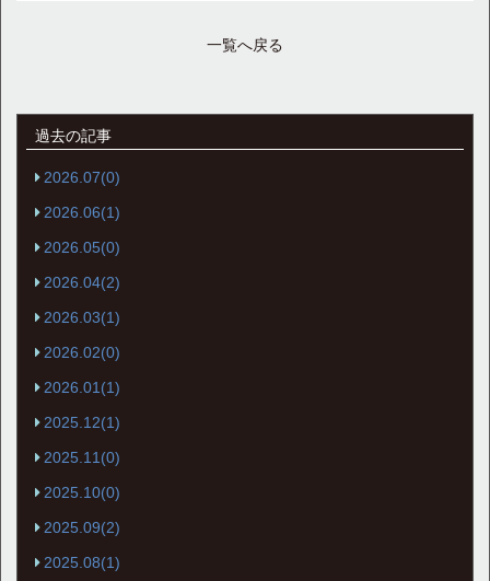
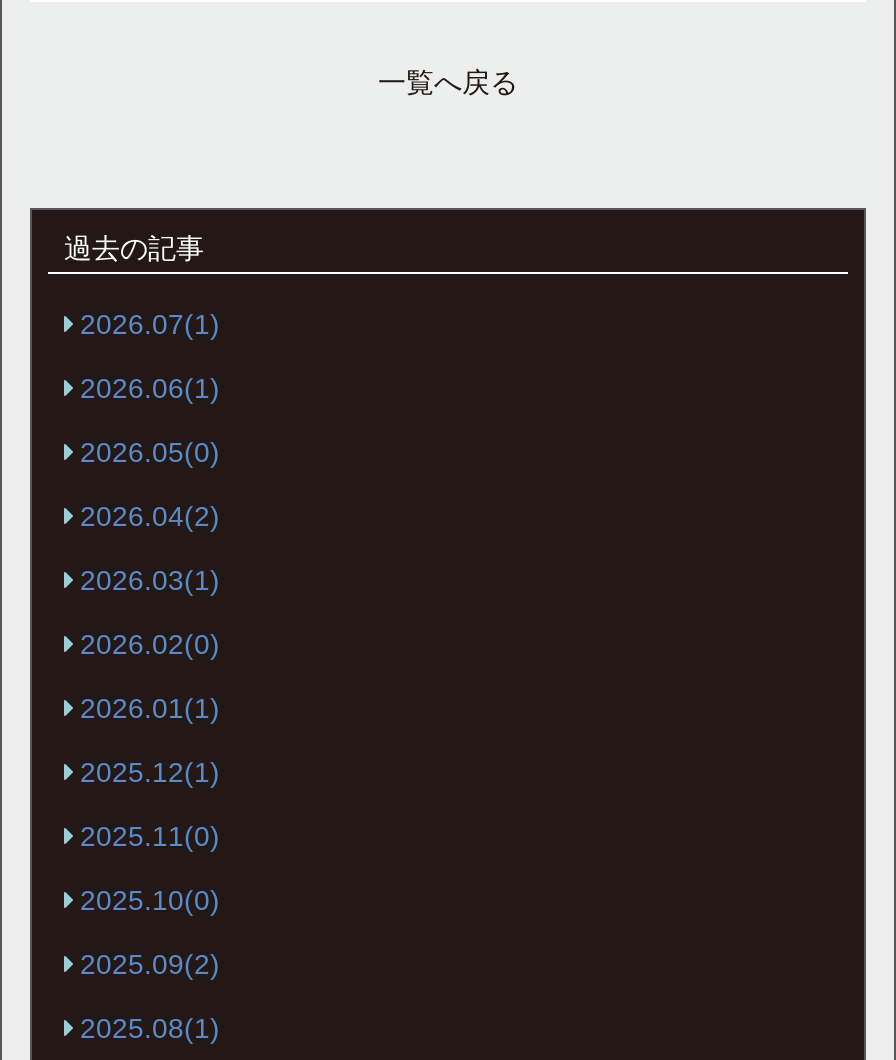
- 2026.07(0)
+ 2026.07(1)
